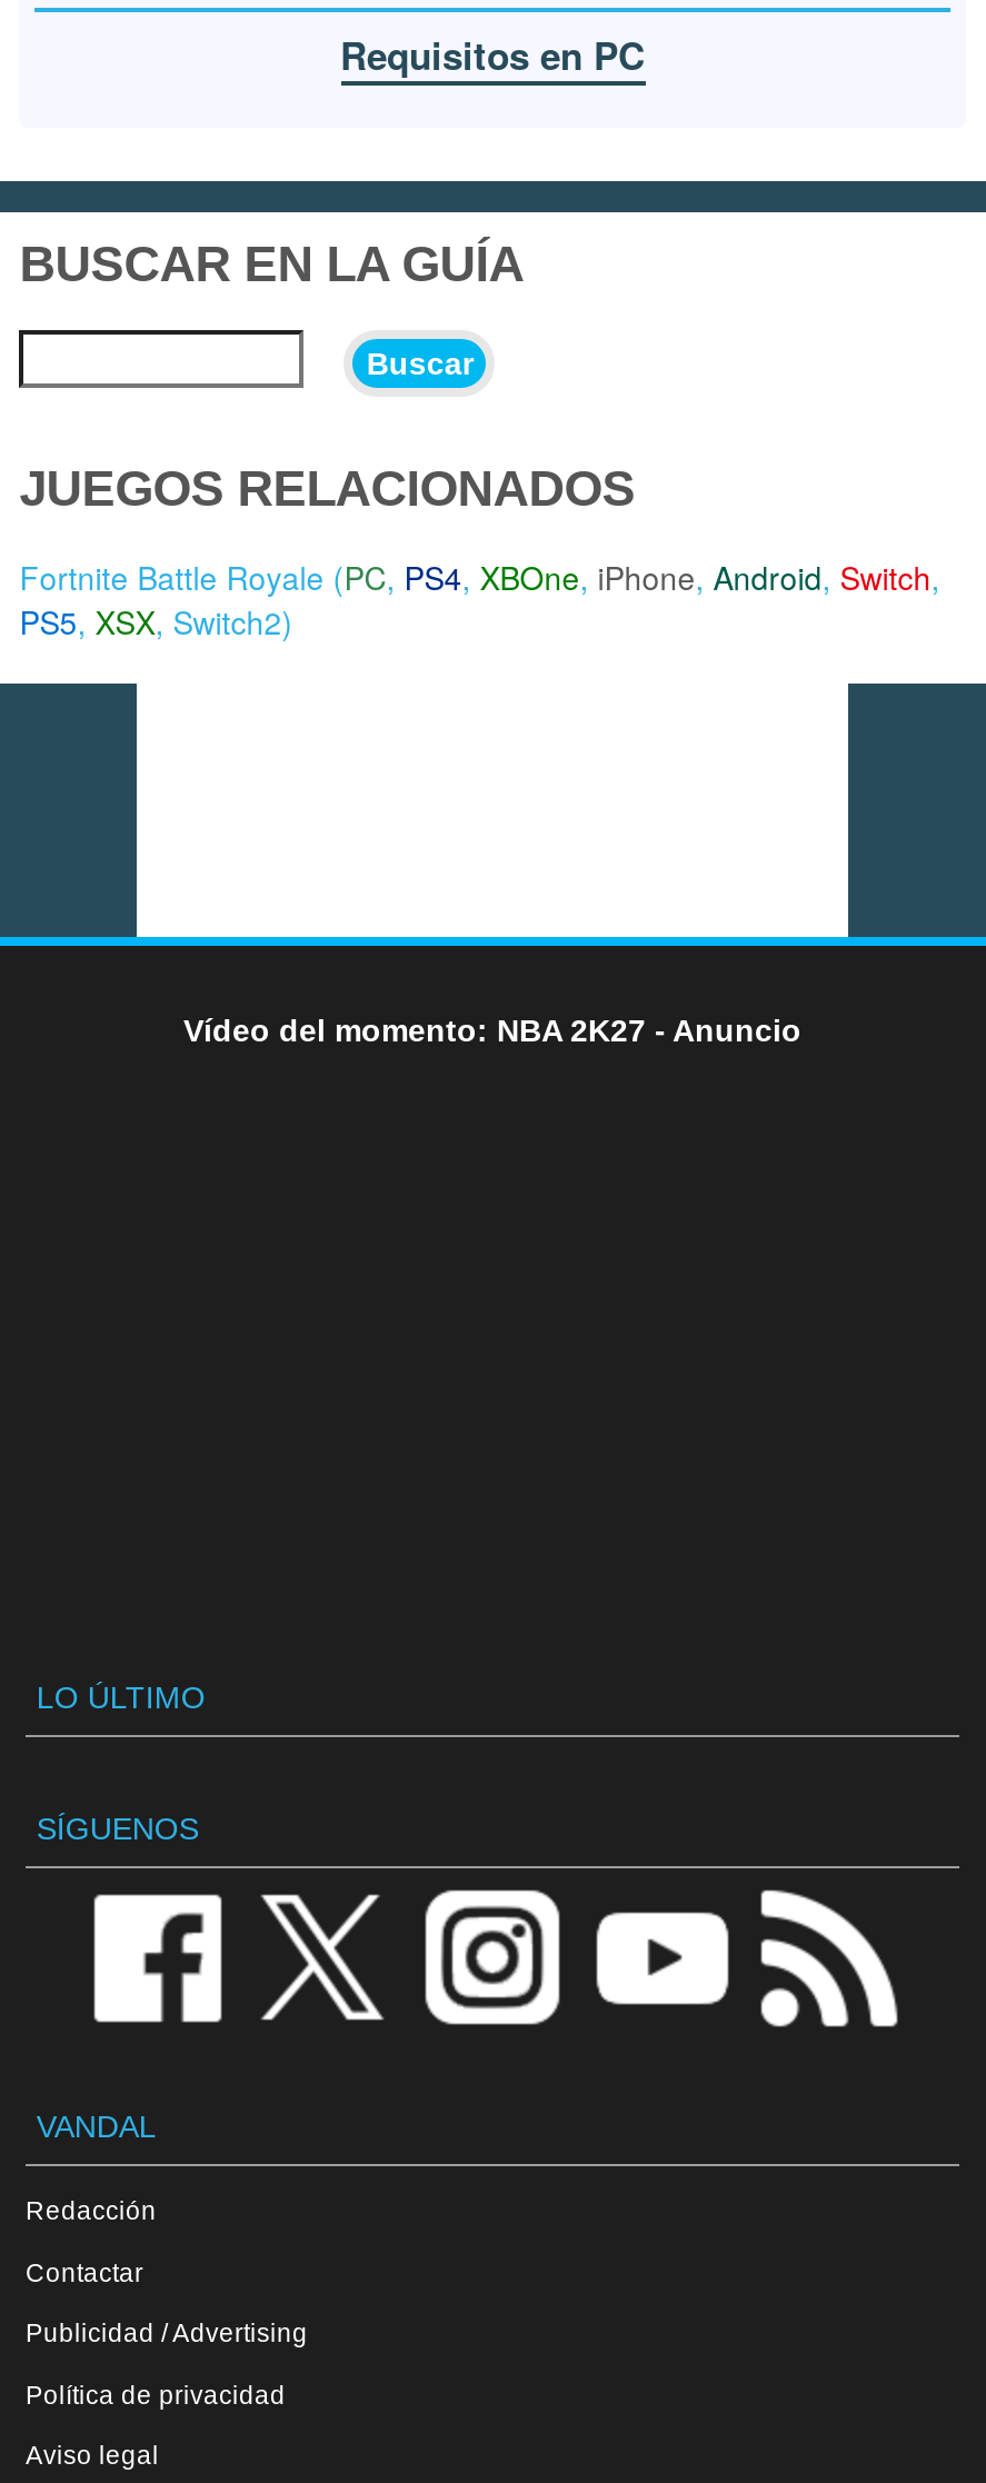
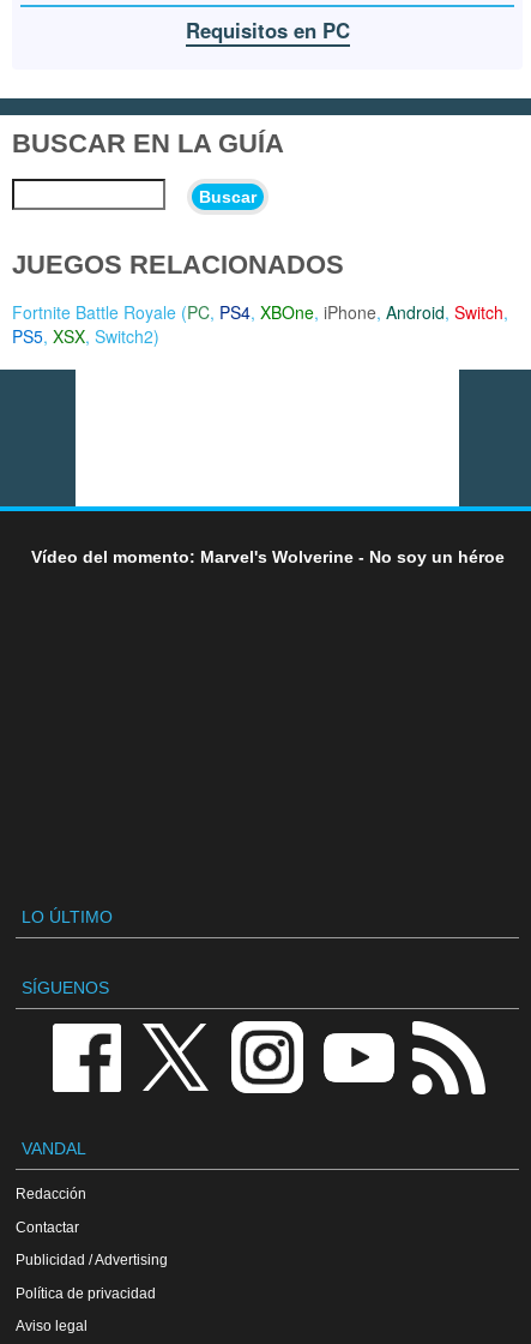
- Vídeo del momento: NBA 2K27 - Anuncio
+ Vídeo del momento: Marvel's Wolverine - No soy un héroe
